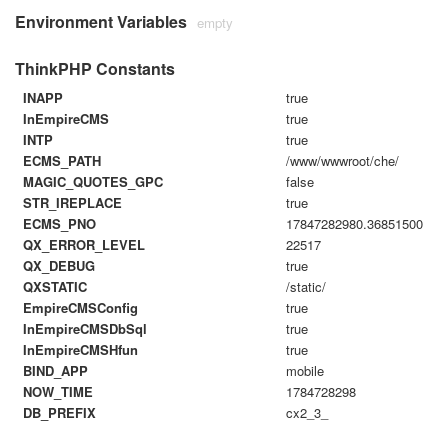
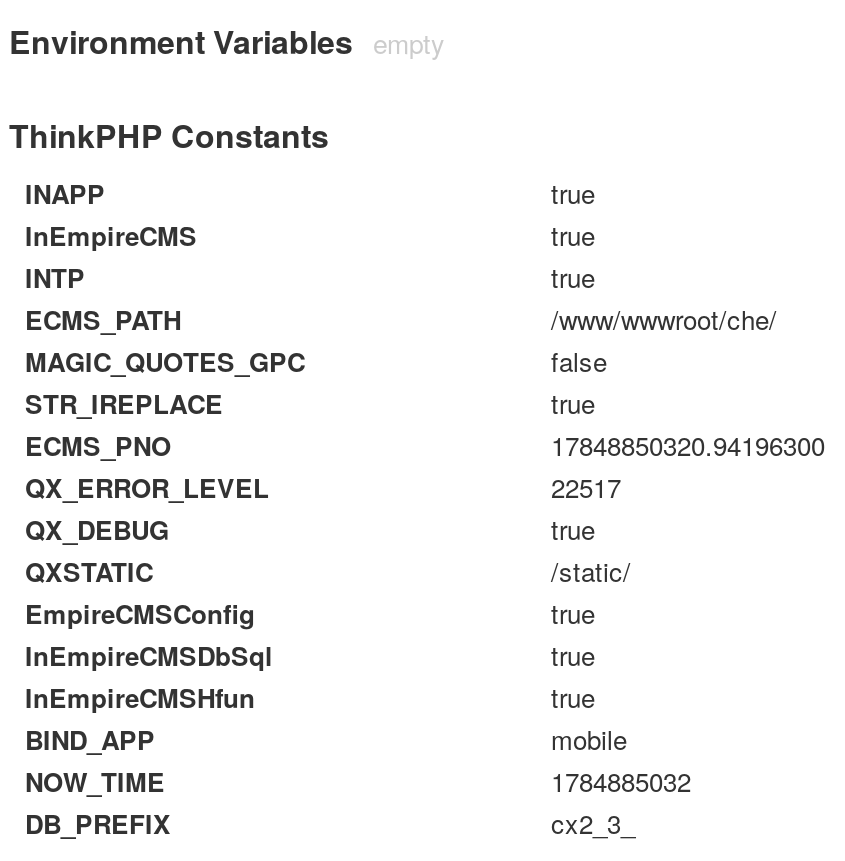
- 17847282980.36851500
+ 17848850320.94196300

- 1784728298
+ 1784885032
